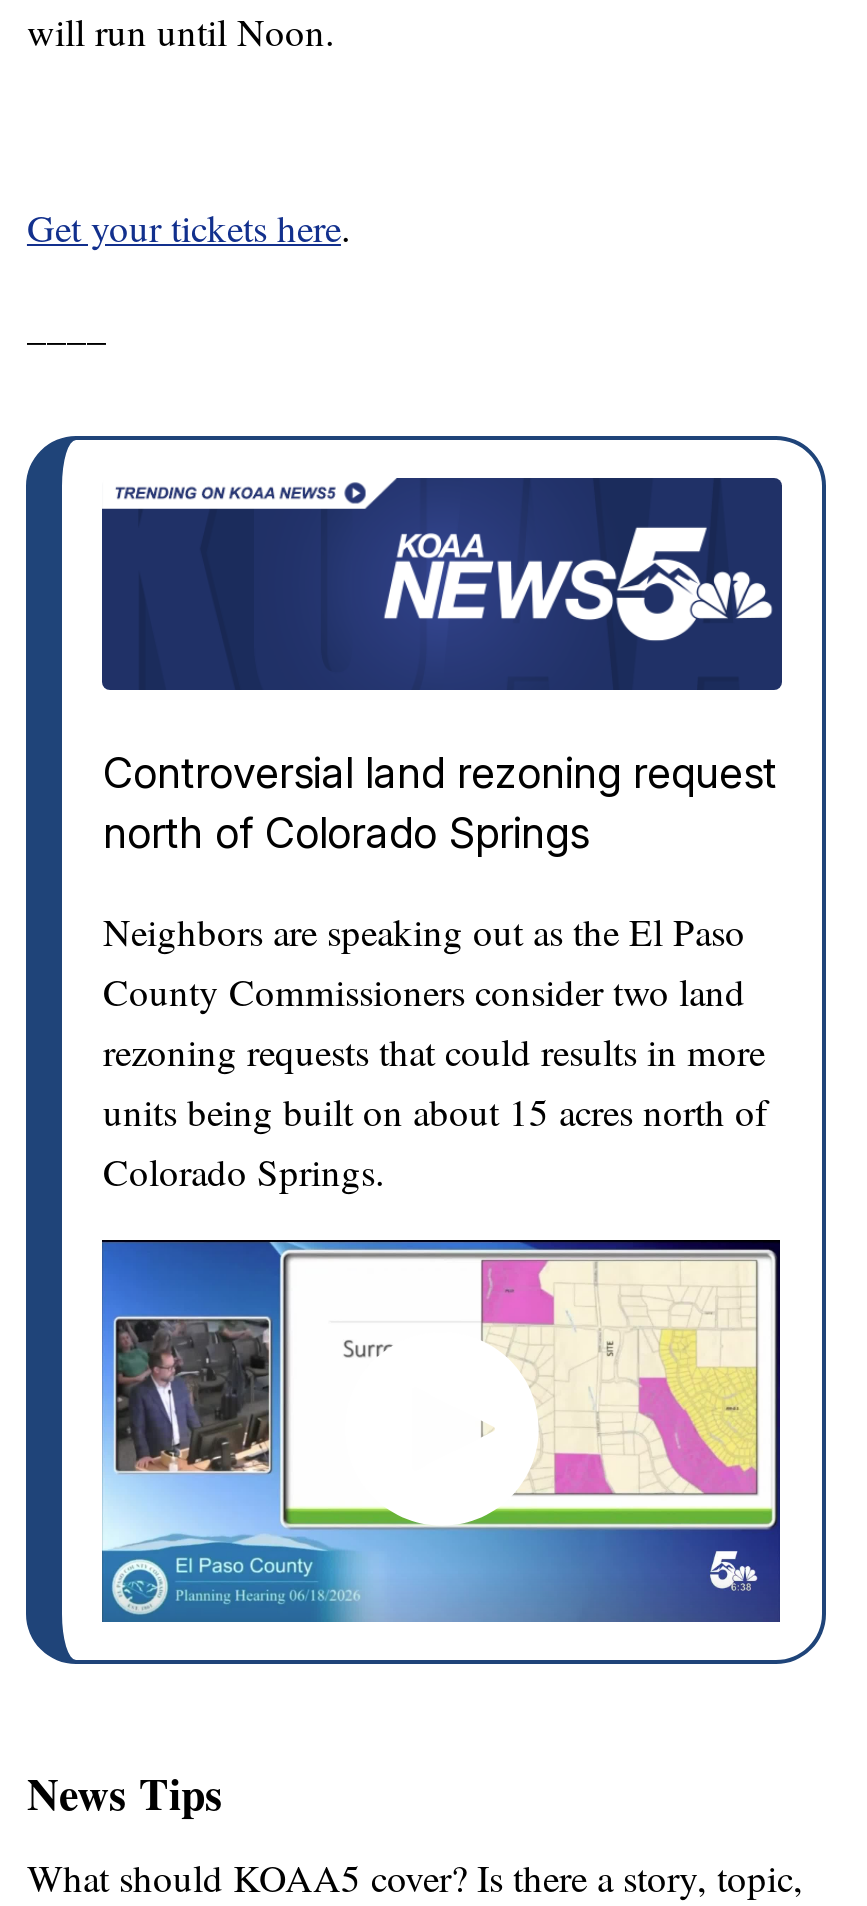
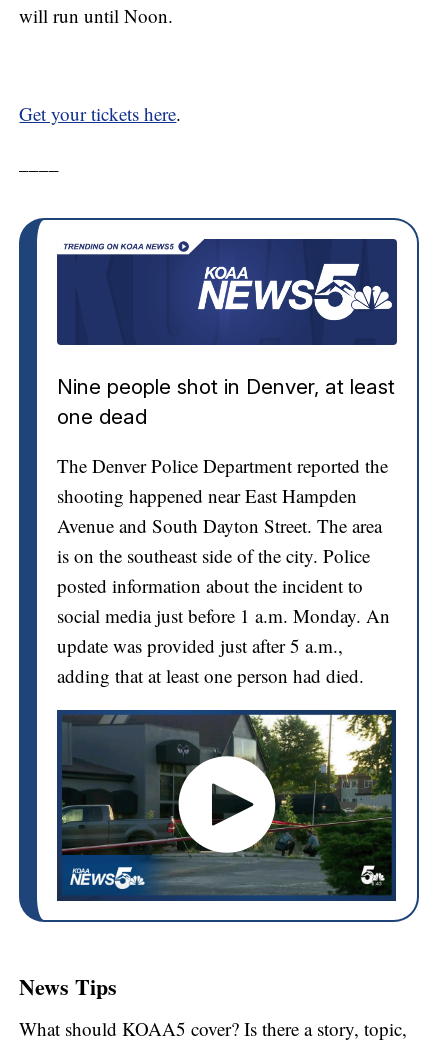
- Controversial land rezoning request
- north of Colorado Springs
+ Nine people shot in Denver, at least
+ one dead

- Neighbors are speaking out as the El Paso
- County Commissioners consider two land
- rezoning requests that could results in more
- units being built on about 15 acres north of
- Colorado Springs.
+ The Denver Police Department reported the
+ shooting happened near East Hampden
+ Avenue and South Dayton Street. The area
+ is on the southeast side of the city. Police
+ posted information about the incident to
+ social media just before 1 a.m. Monday. An
+ update was provided just after 5 a.m.,
+ adding that at least one person had died.

- [image]
+ [image]
